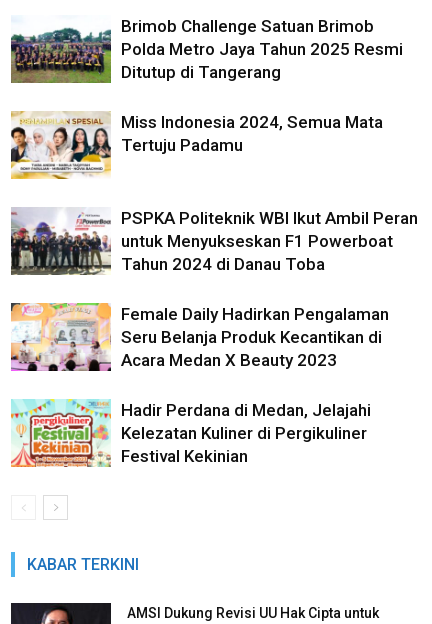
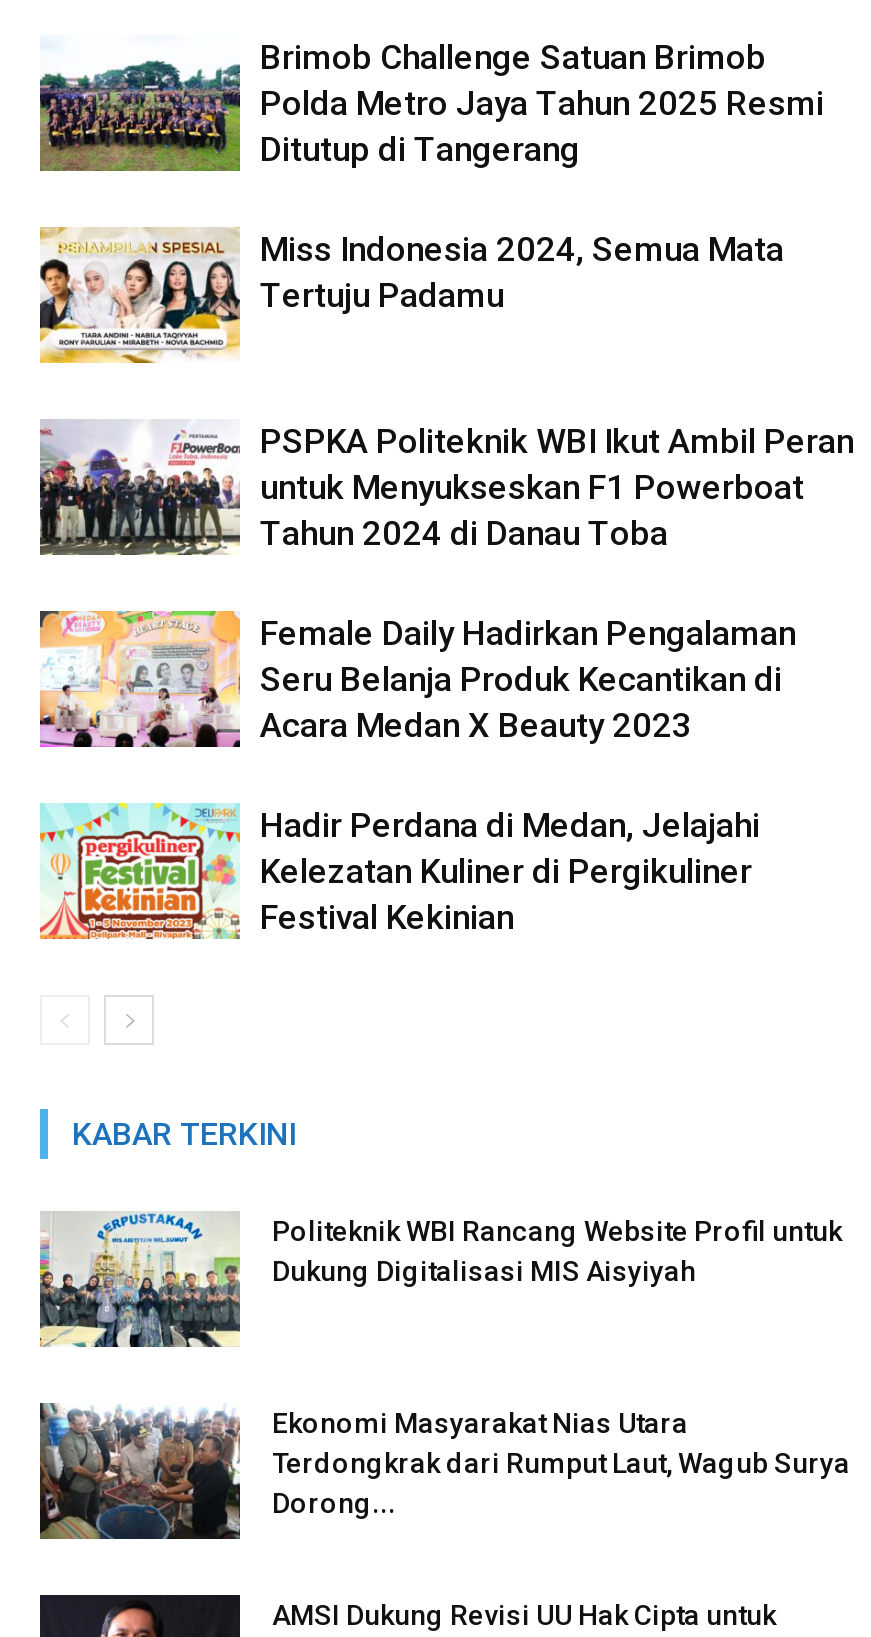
+ [image]
+ Politeknik WBI Rancang Website Profil untuk
+ Dukung Digitalisasi MIS Aisyiyah

+ [image]
+ Ekonomi Masyarakat Nias Utara
+ Terdongkrak dari Rumput Laut, Wagub Surya
+ Dorong...
